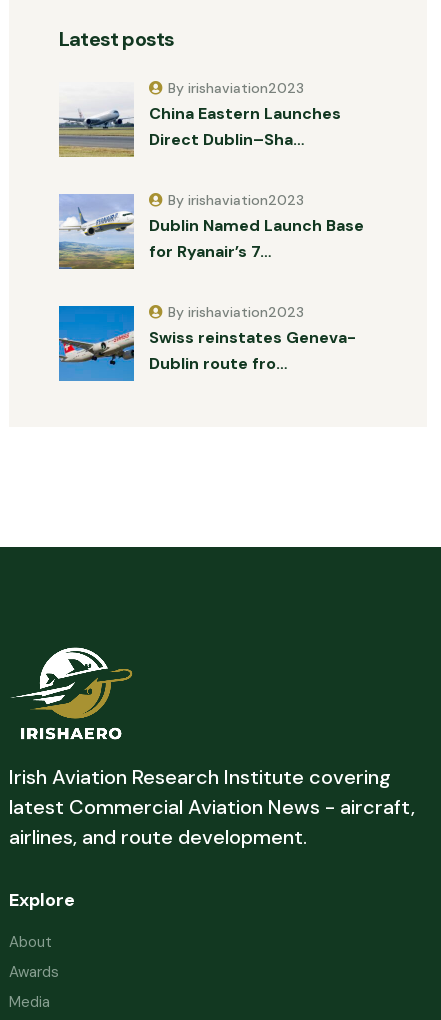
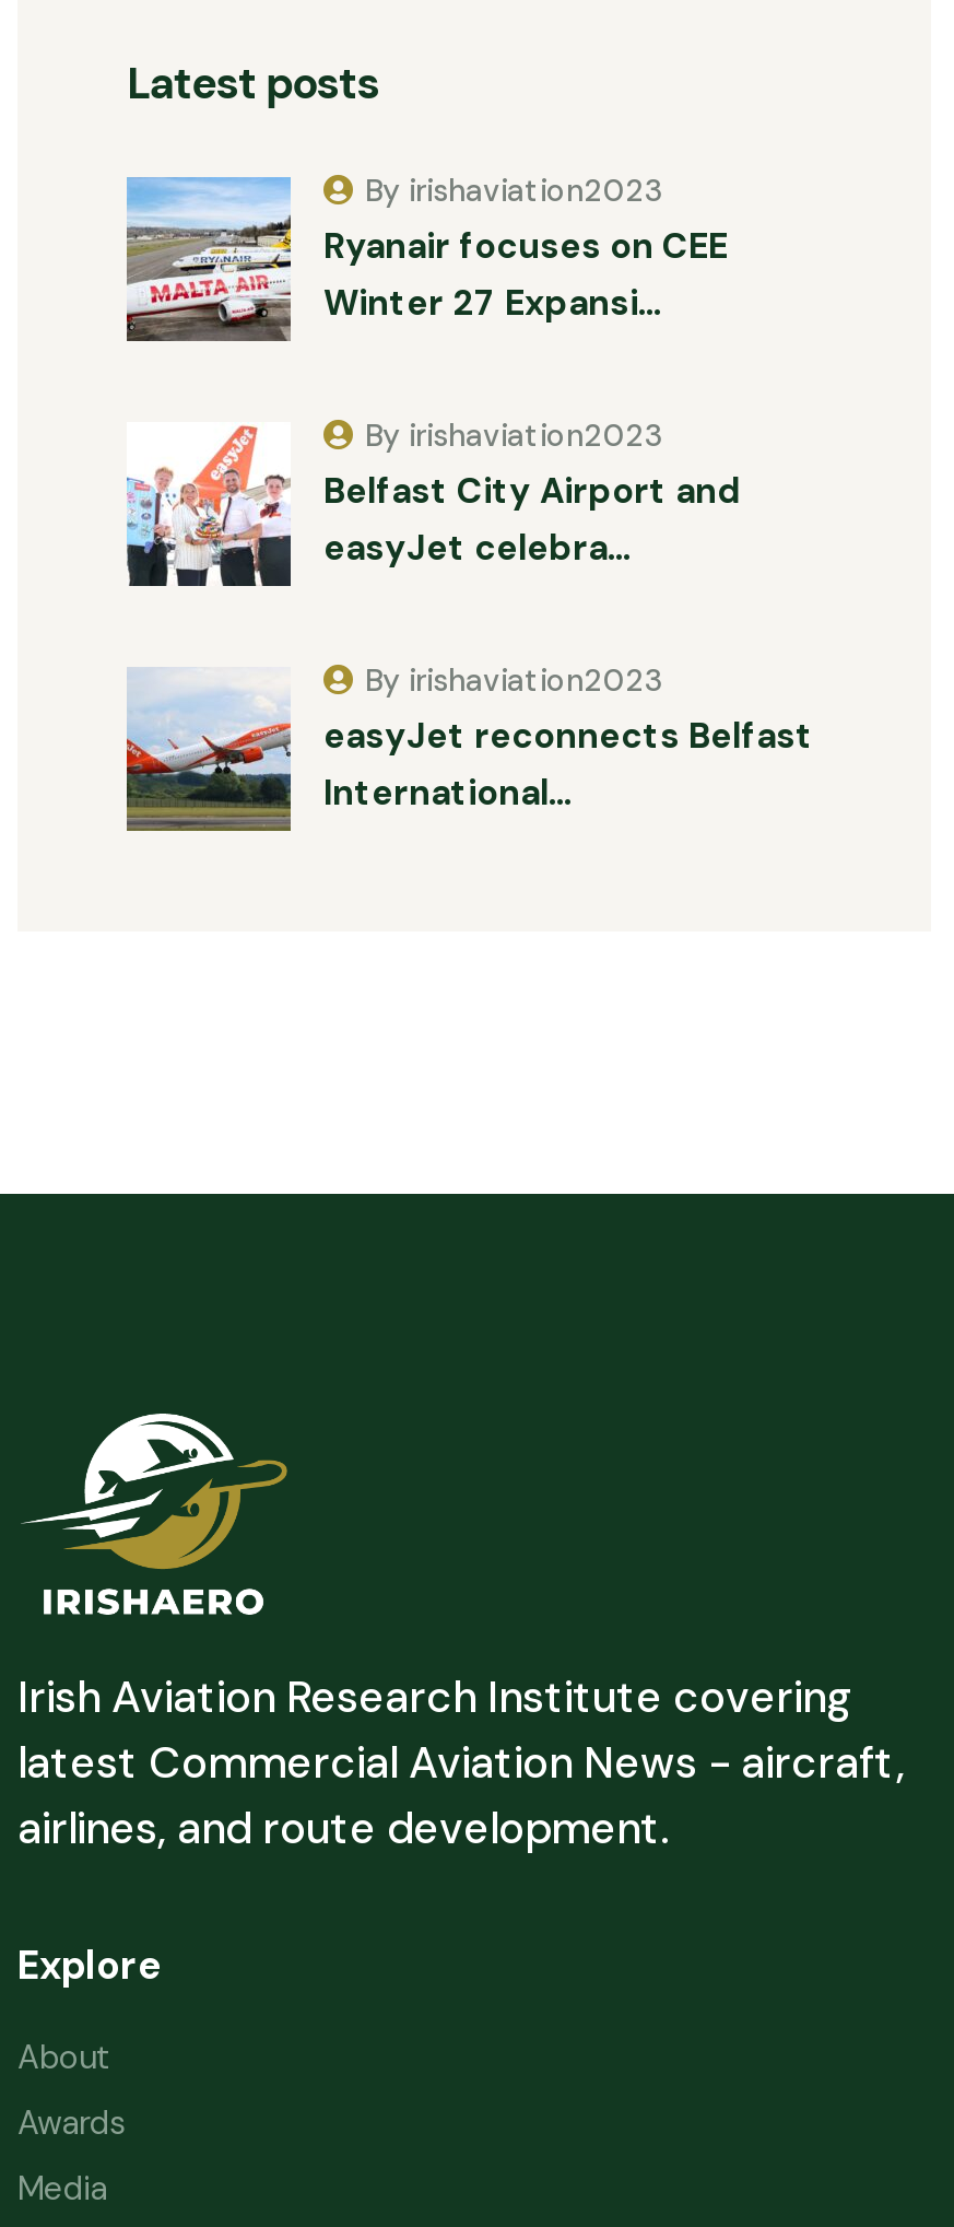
- [image]
- China Eastern Launches
- Direct Dublin–Sha…
+ [image]
+ Ryanair focuses on CEE
+ Winter 27 Expansi…

- [image]
- Dublin Named Launch Base
- for Ryanair’s 7…
+ [image]
+ Belfast City Airport and
+ easyJet celebra…

- [image]
- Swiss reinstates Geneva-
- Dublin route fro…
+ [image]
+ easyJet reconnects Belfast
+ International…
